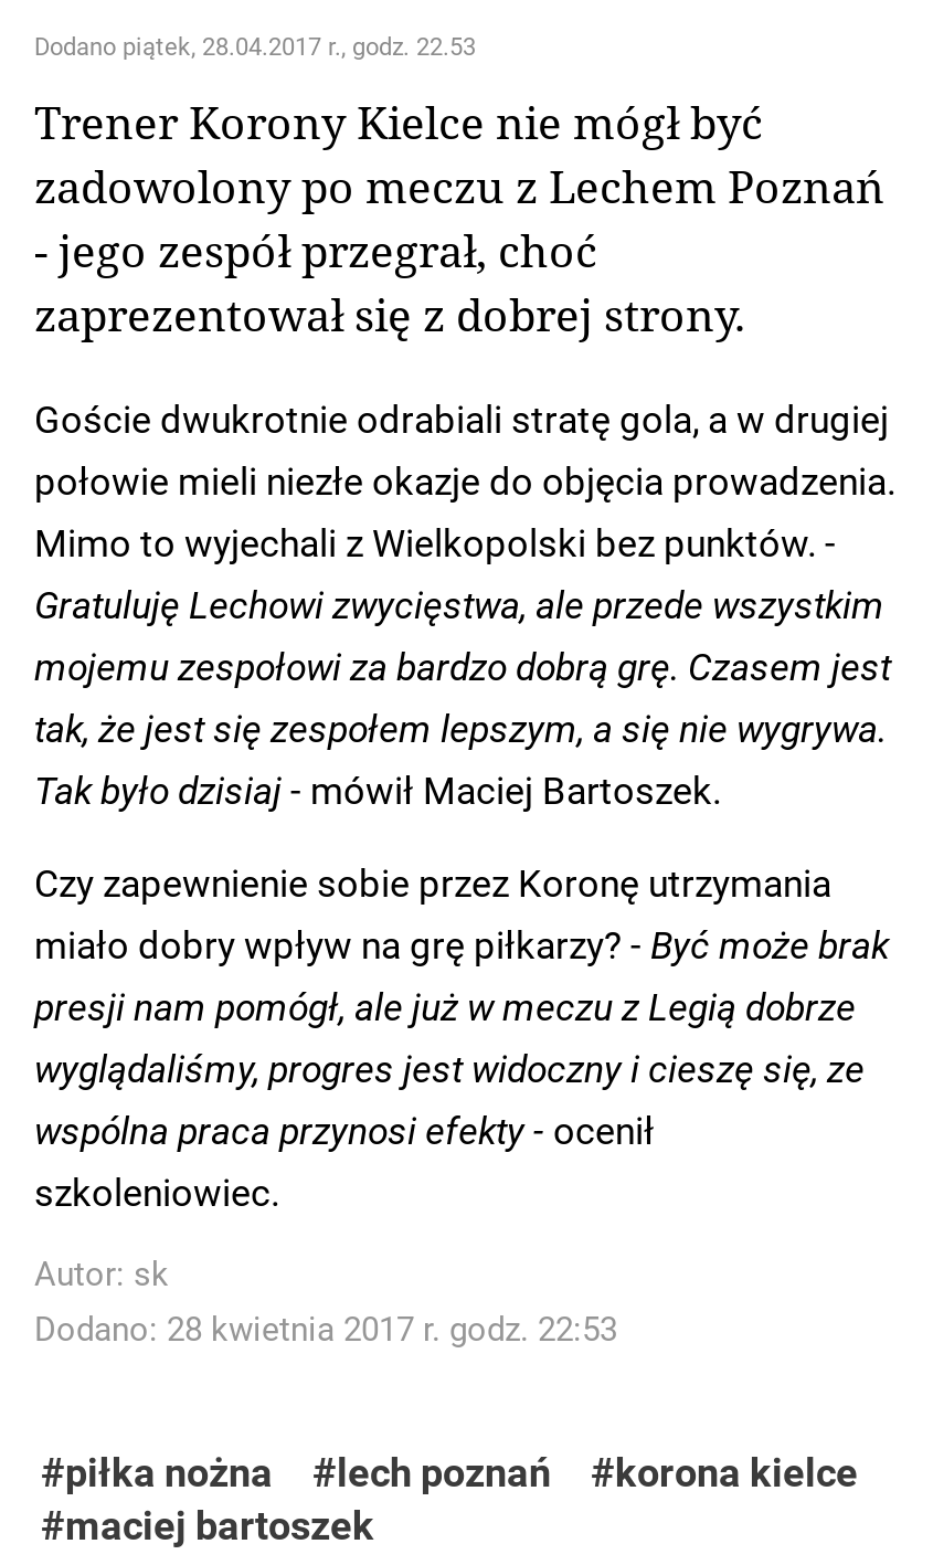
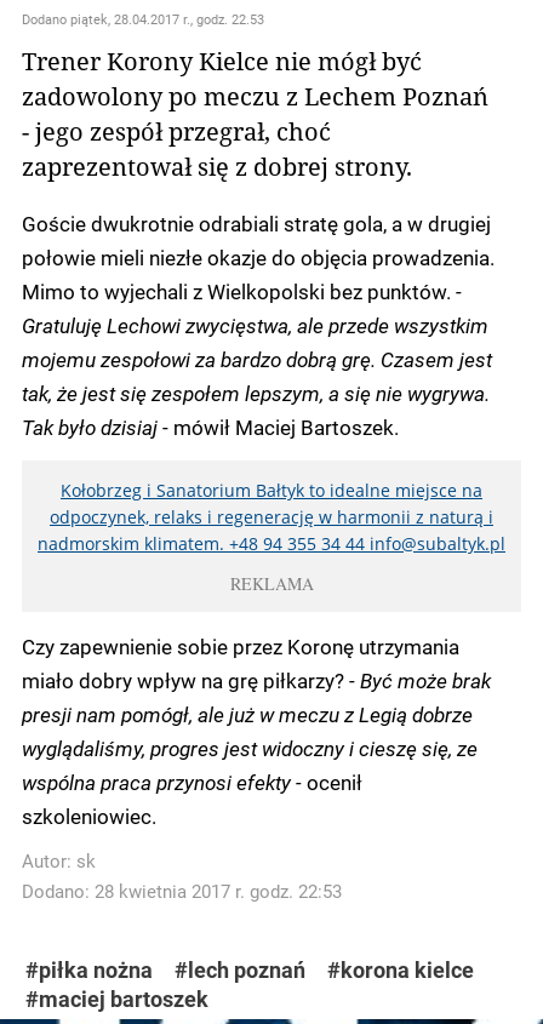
+ Kołobrzeg i Sanatorium Bałtyk to idealne miejsce na
+ odpoczynek, relaks i regenerację w harmonii z naturą i
+ nadmorskim klimatem. +48 94 355 34 44 info@subaltyk.pl
+ REKLAMA
